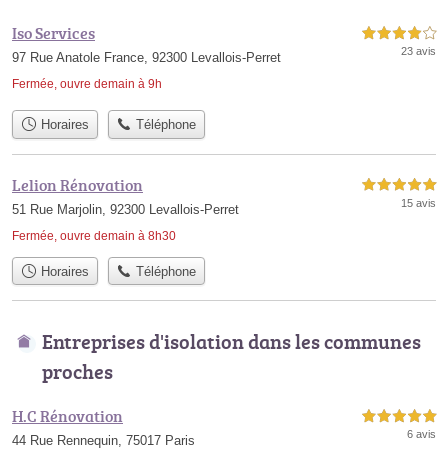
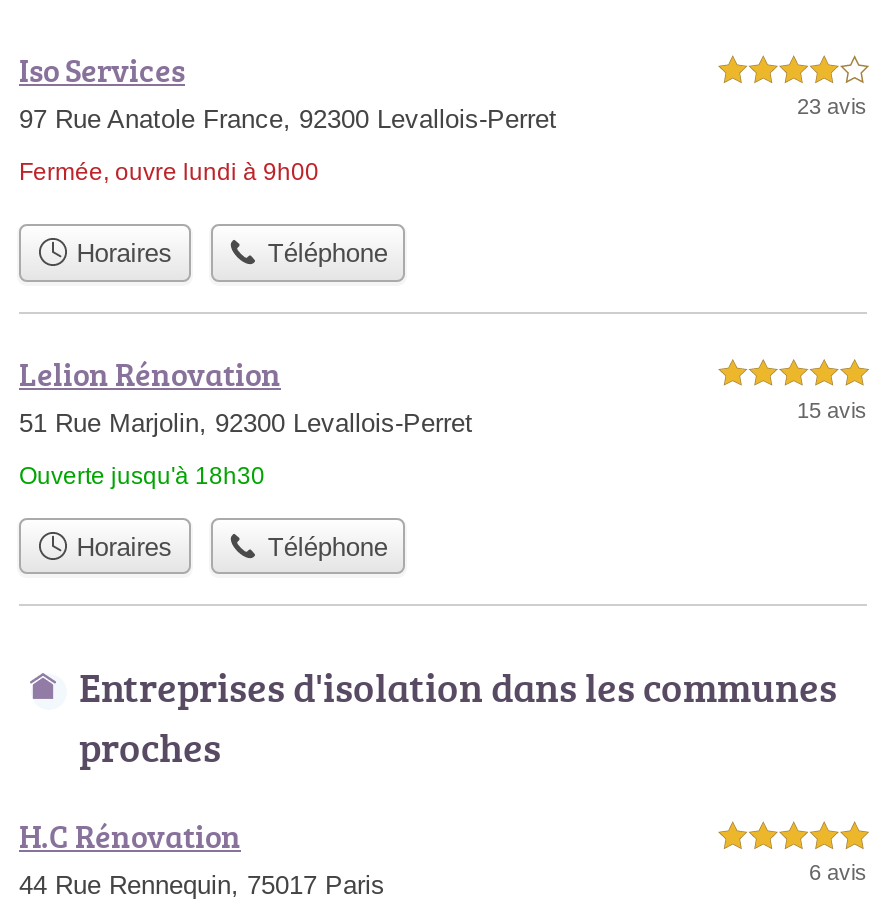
- Fermée, ouvre demain à 9h
+ Fermée, ouvre lundi à 9h00

- Fermée, ouvre demain à 8h30
+ Ouverte jusqu'à 18h30
